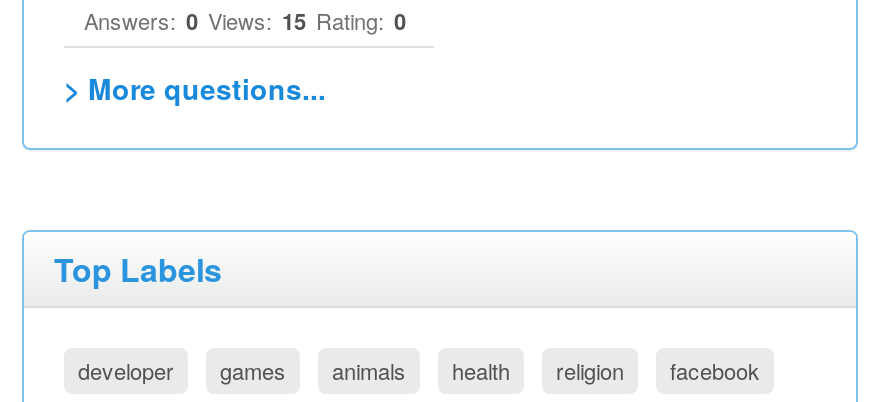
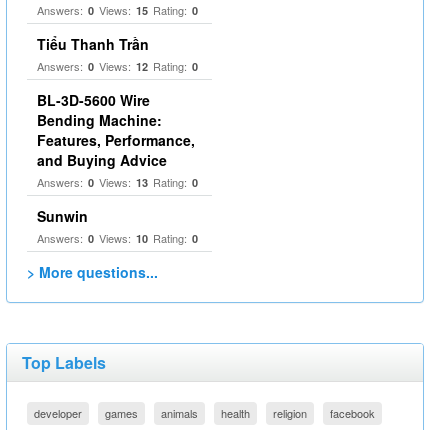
+ Tiểu Thanh Trần
+ Answers: 0 Views: 12 Rating: 0
+ BL-3D-5600 Wire
+ Bending Machine:
+ Features, Performance,
+ and Buying Advice
+ Answers: 0 Views: 13 Rating: 0
+ Sunwin
+ Answers: 0 Views: 10 Rating: 0
